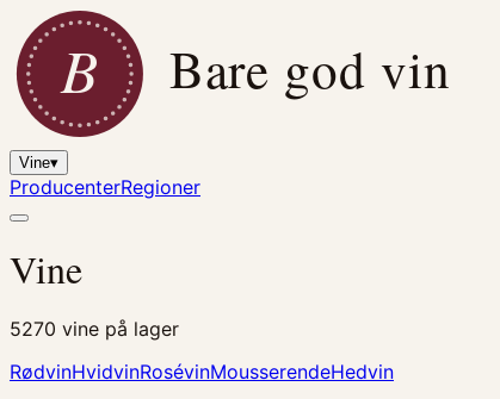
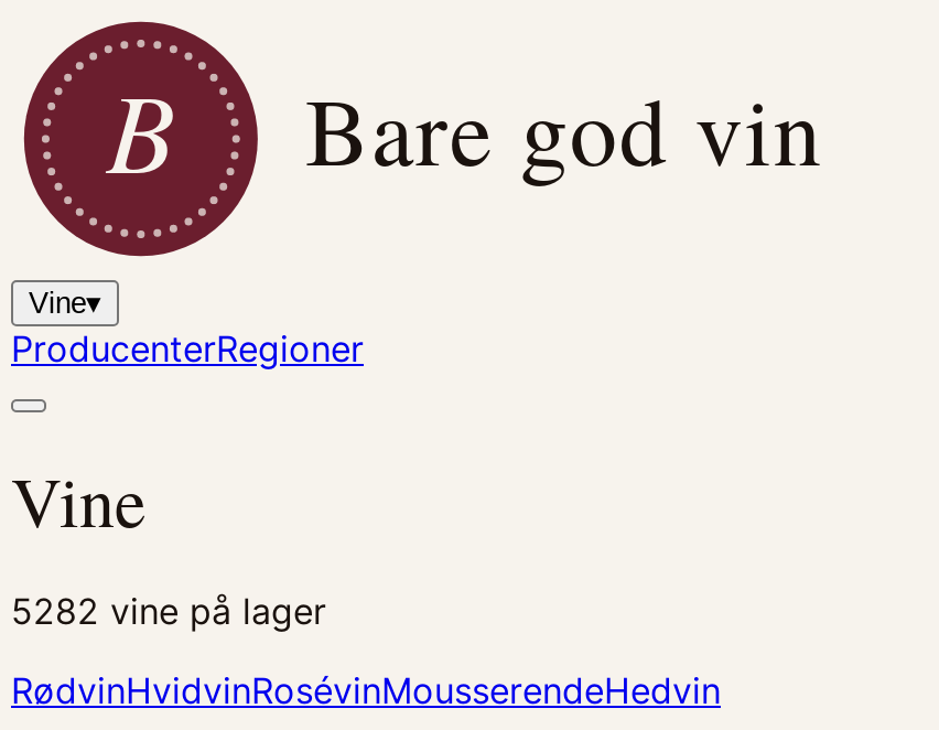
- 5270 vine på lager
+ 5282 vine på lager
